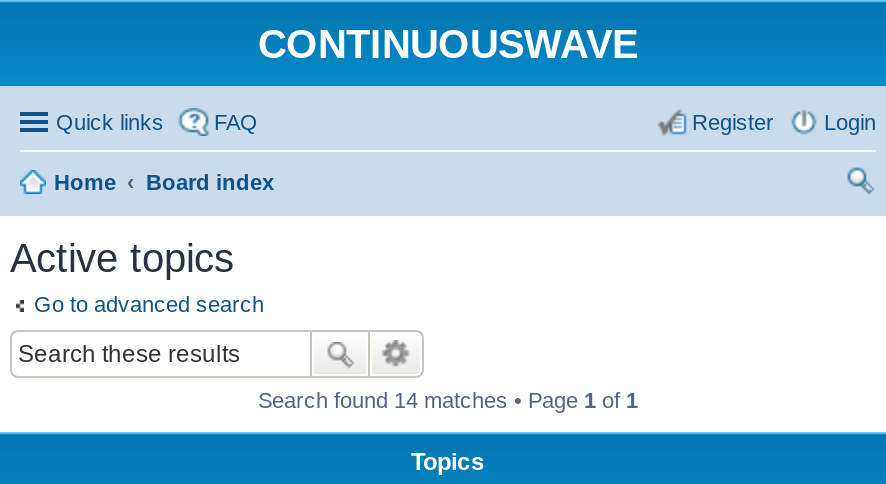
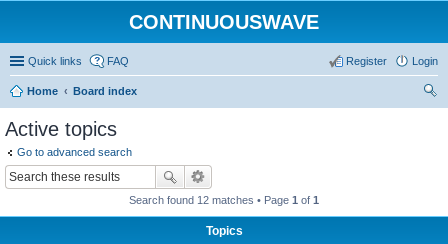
- Search found 14 matches • Page 1 of 1
+ Search found 12 matches • Page 1 of 1
